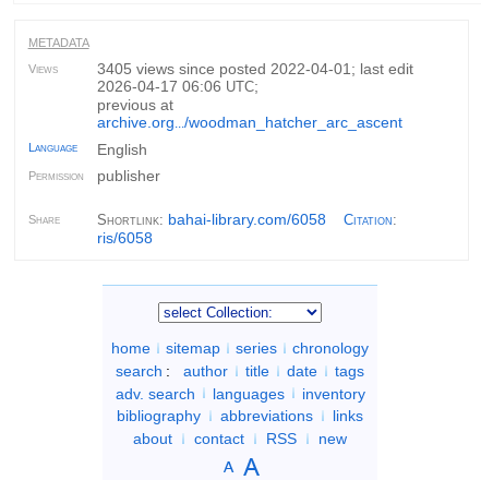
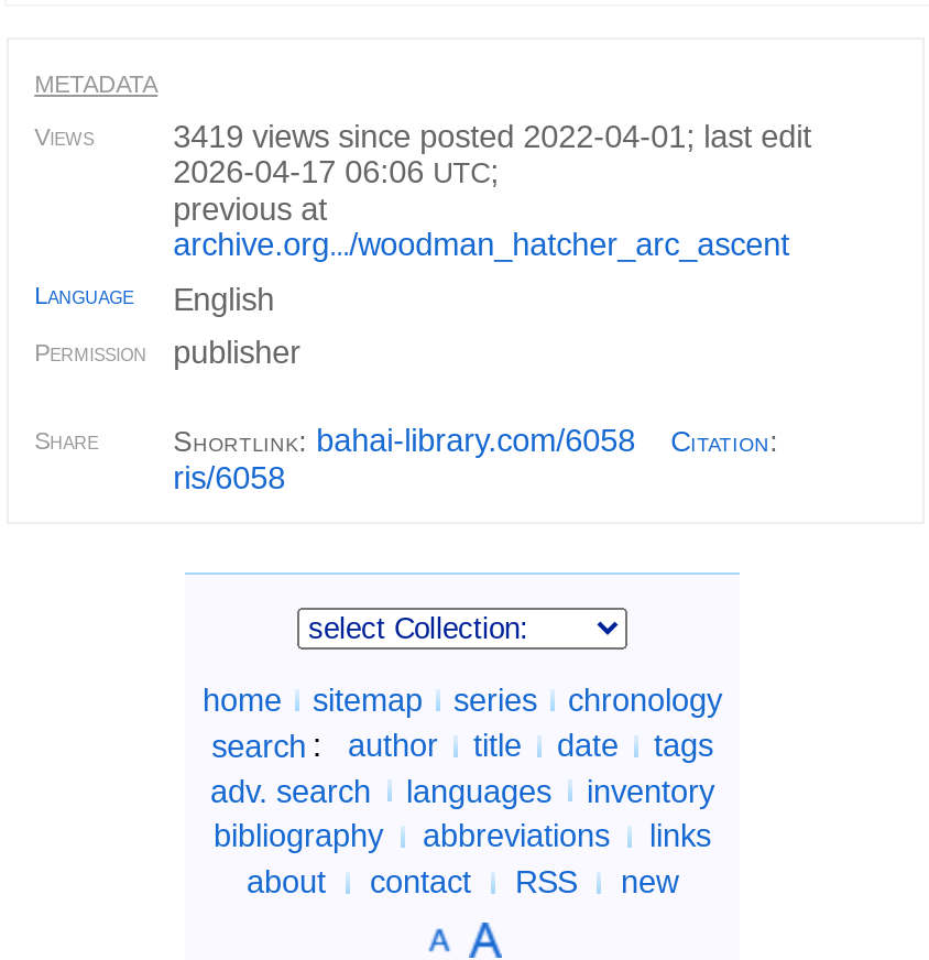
- 3405 views since posted 2022-04-01; last edit
+ 3419 views since posted 2022-04-01; last edit
